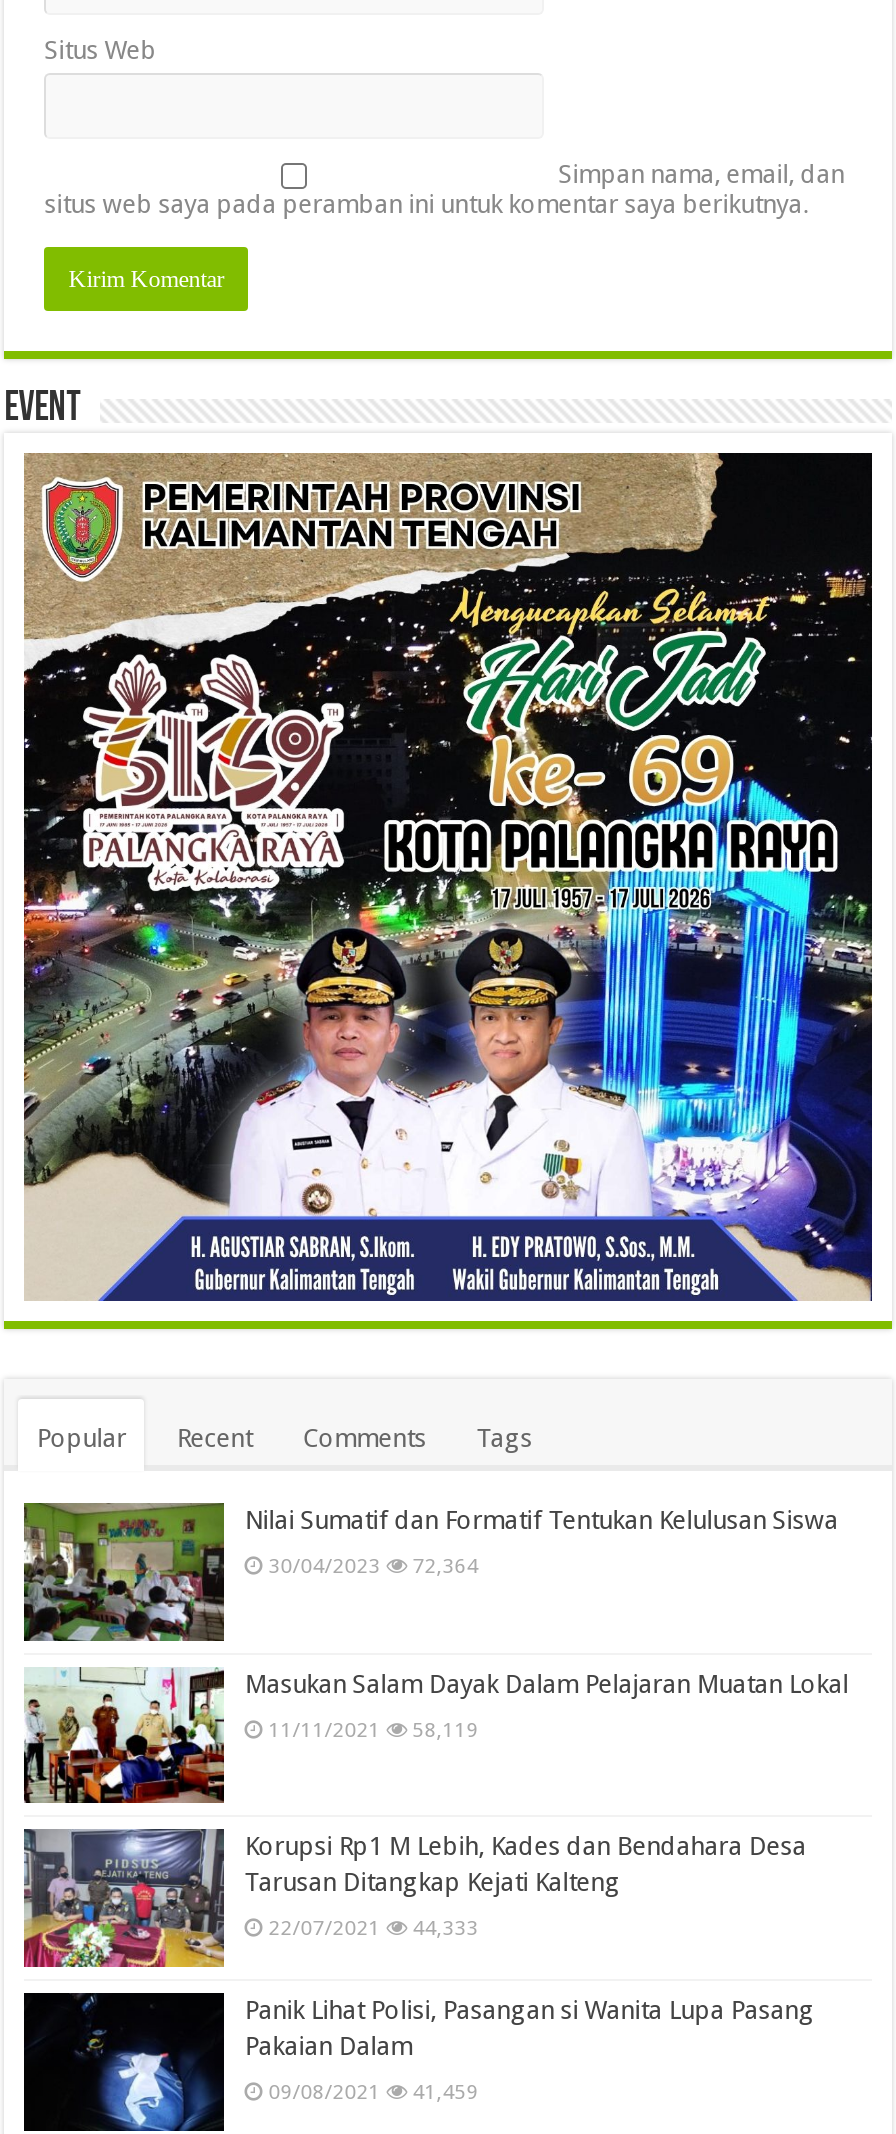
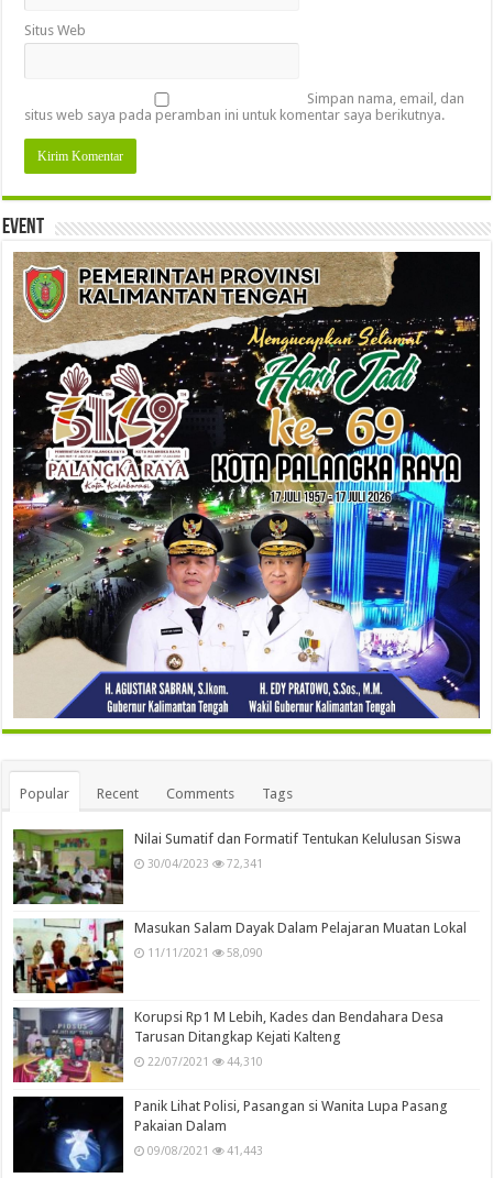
- 30/04/2023 72,364
+ 30/04/2023 72,341

- 11/11/2021 58,119
+ 11/11/2021 58,090

- 22/07/2021 44,333
+ 22/07/2021 44,310

- 09/08/2021 41,459
+ 09/08/2021 41,443
